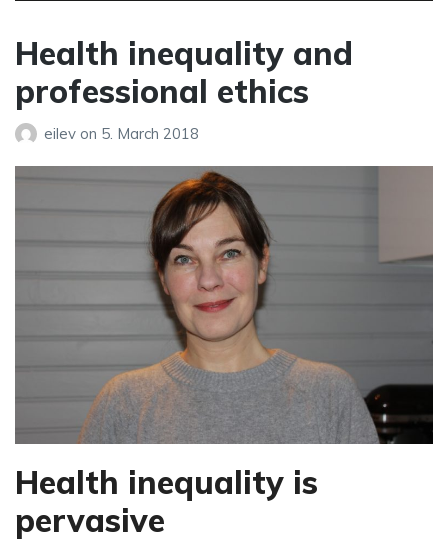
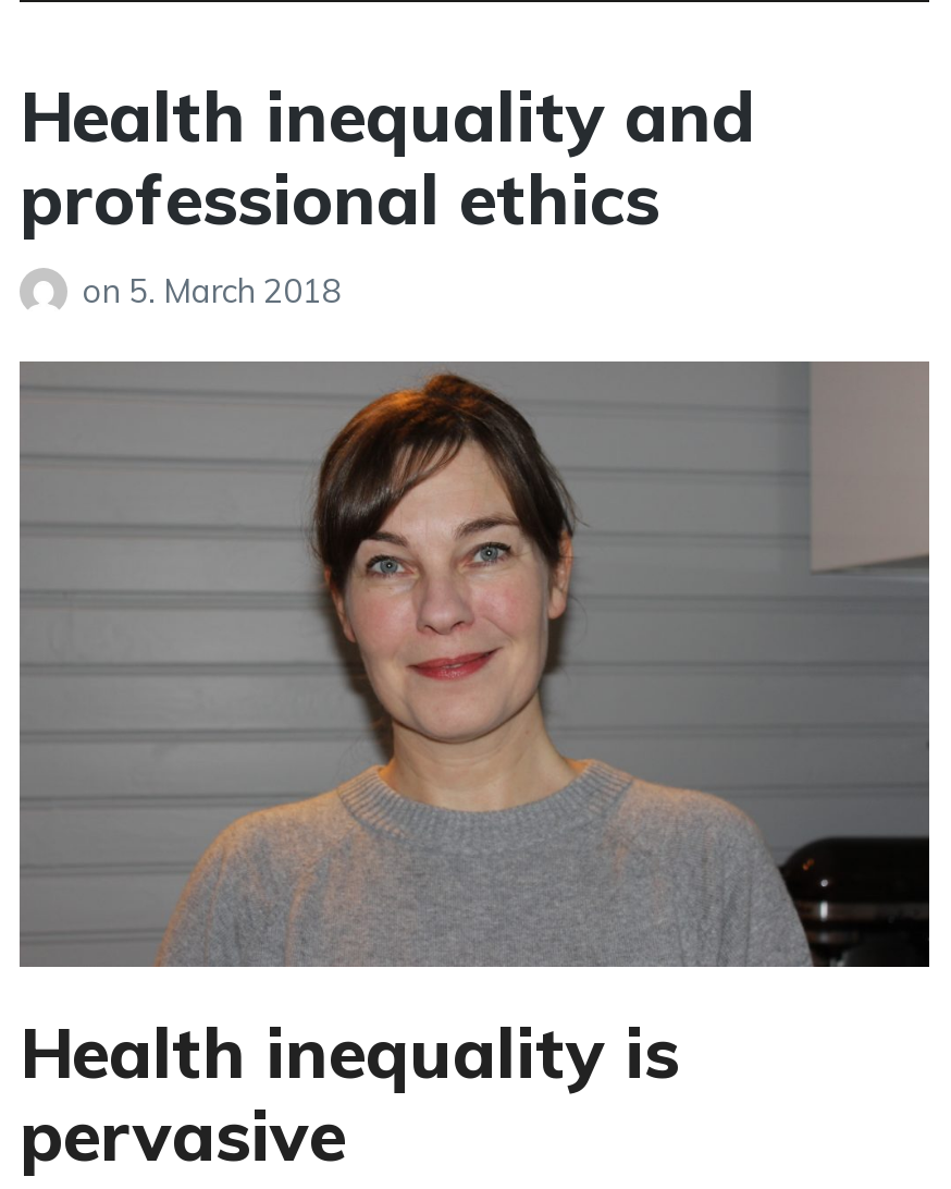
- eilev on 5. March 2018
+ on 5. March 2018
